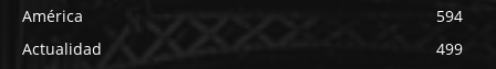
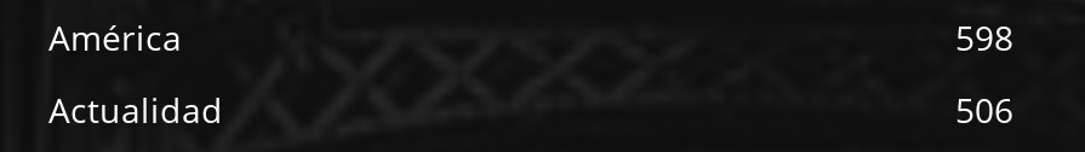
- 594
+ 598

- 499
+ 506
